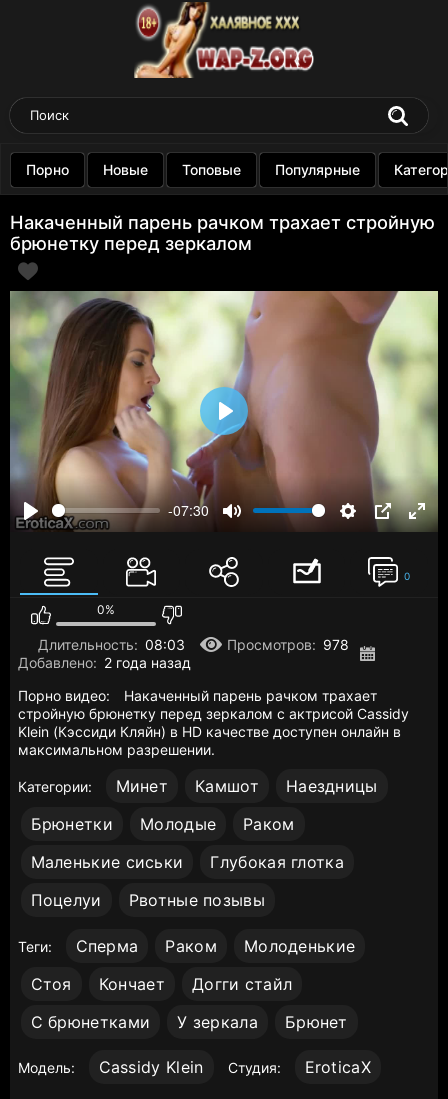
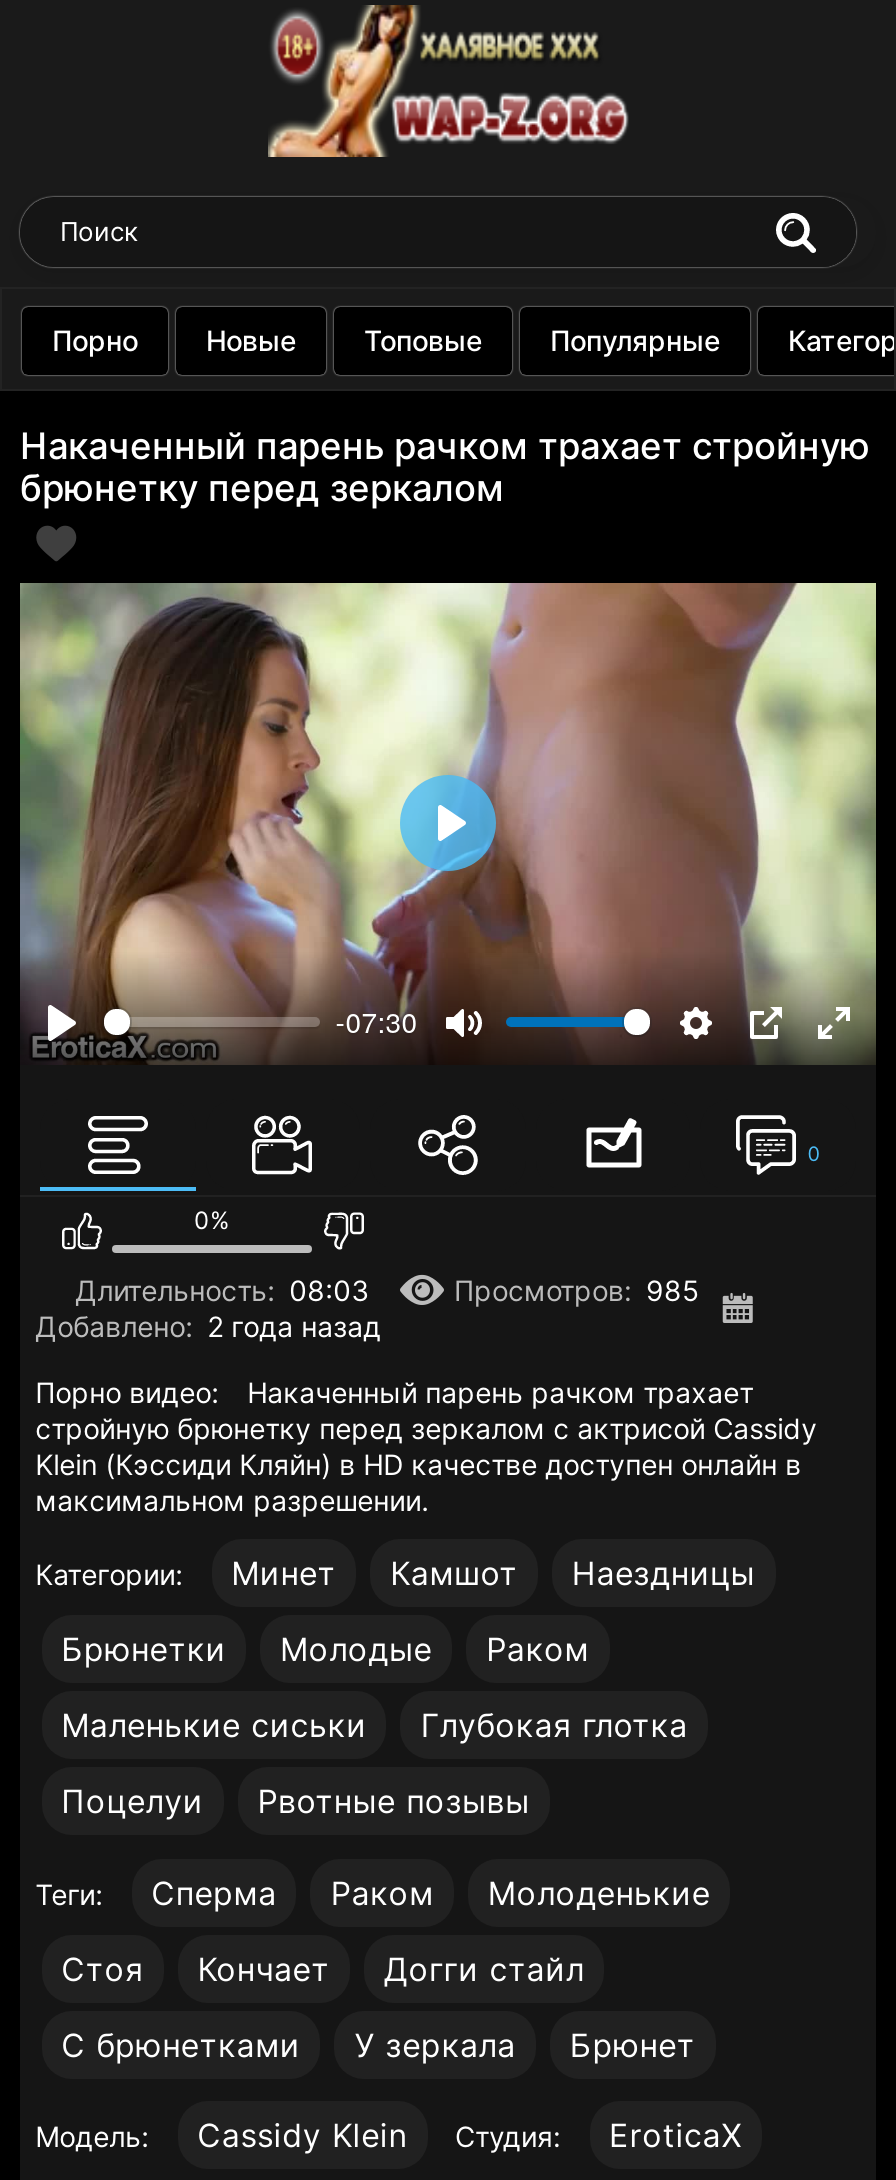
- Просмотров: 978
+ Просмотров: 985
